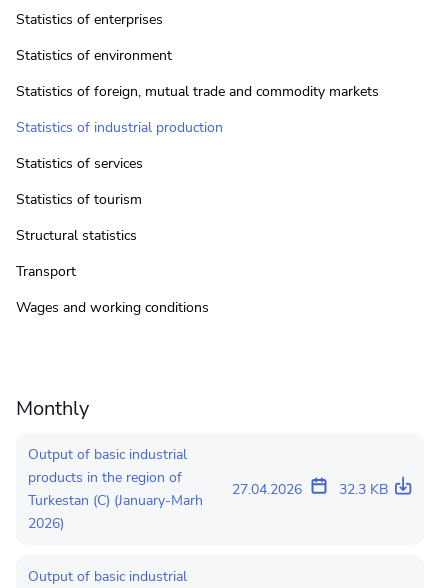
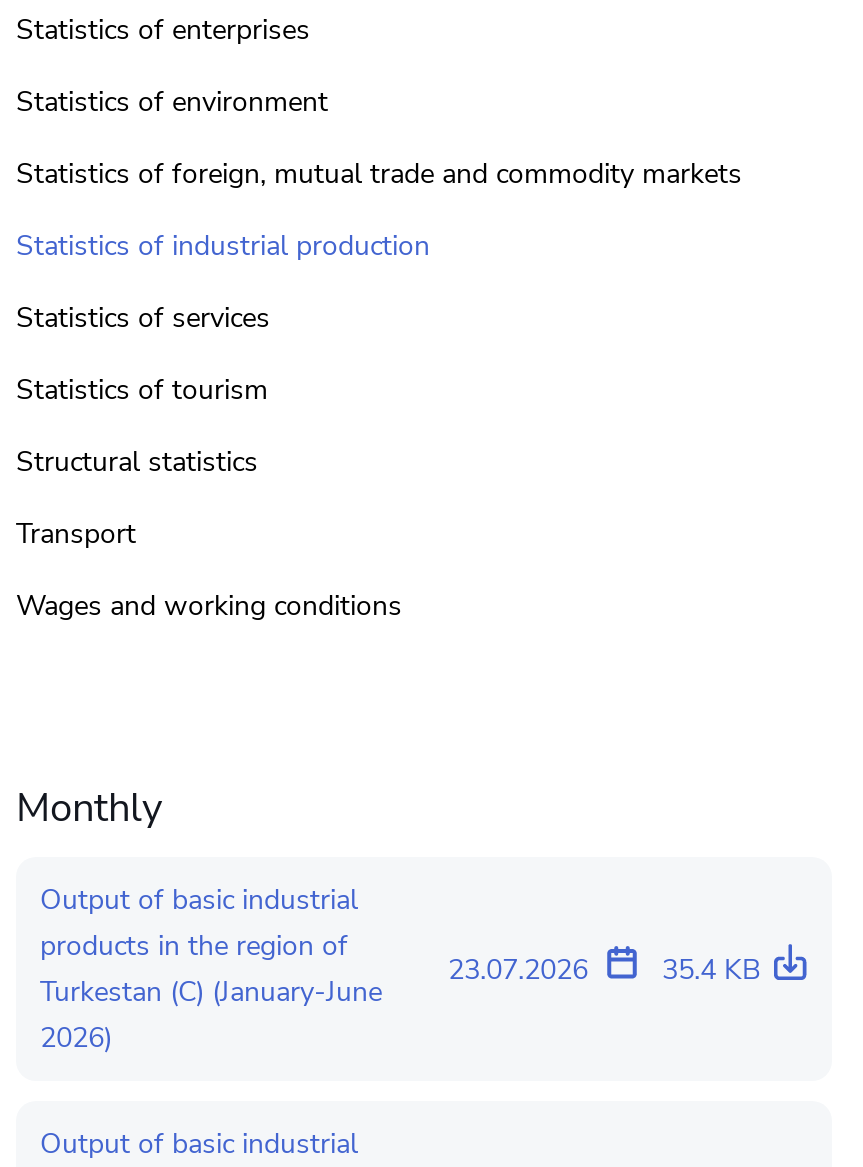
- 27.04.2026
+ 23.07.2026

- 32.3 KB
+ 35.4 KB

- Turkestan (C) (January-Marh
+ Turkestan (C) (January-June
